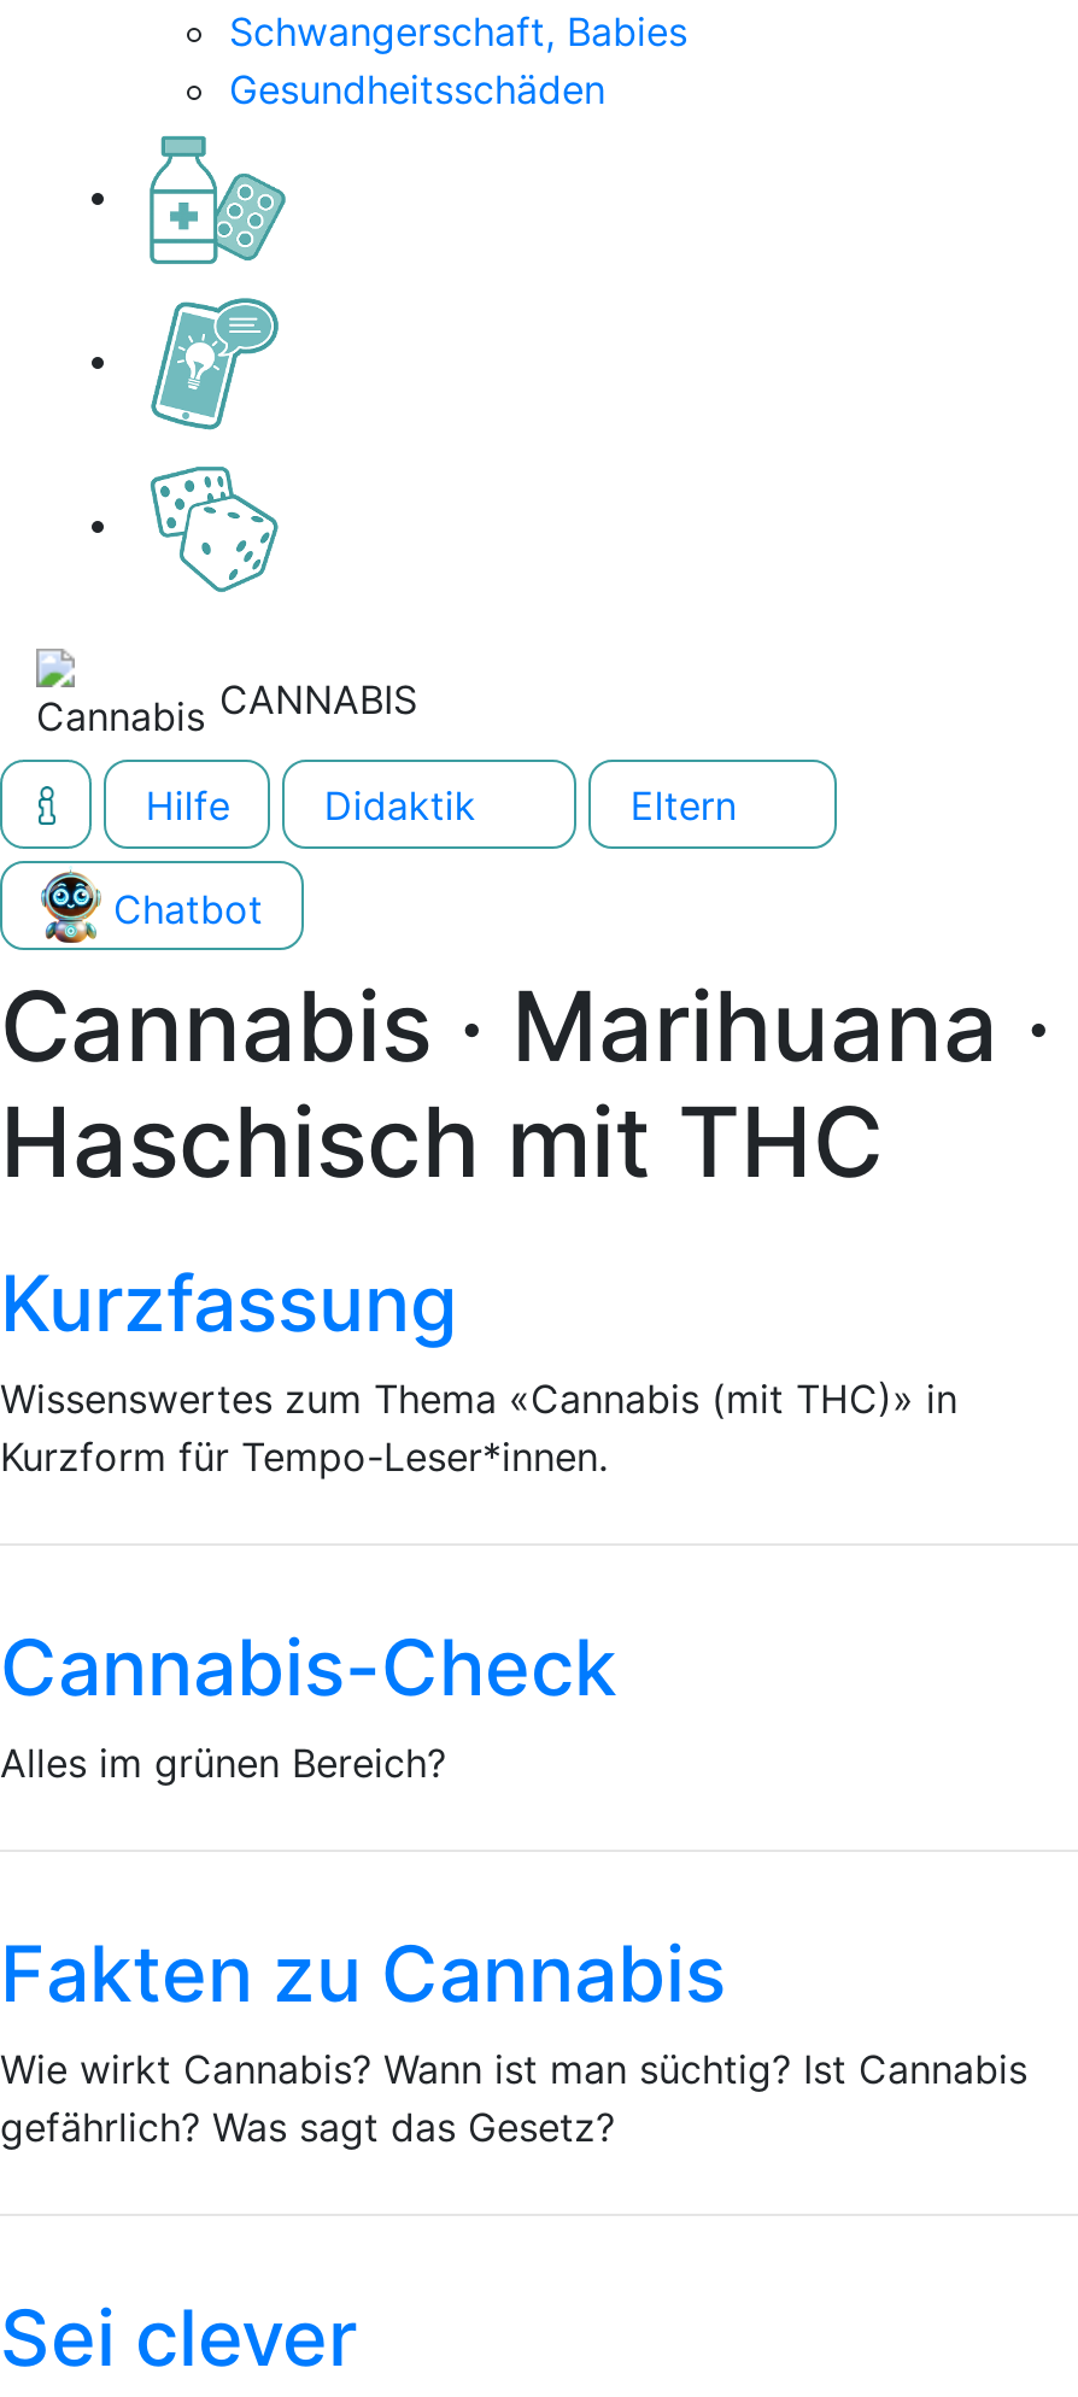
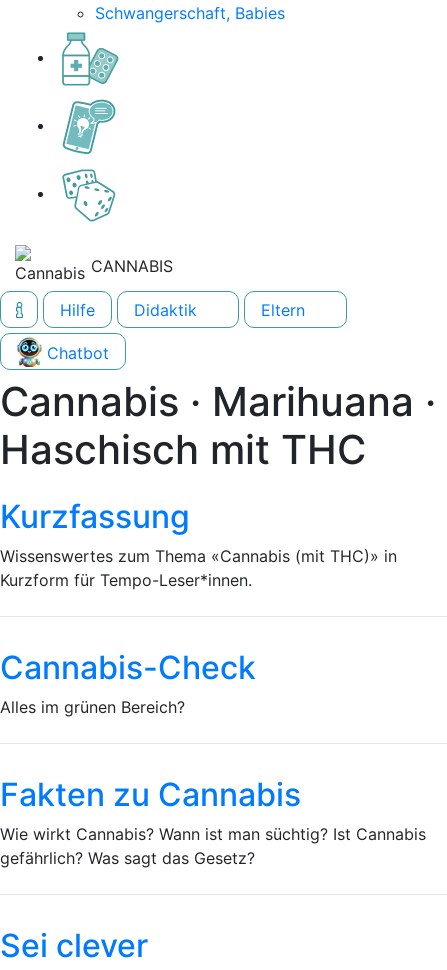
- Gesundheitsschäden
